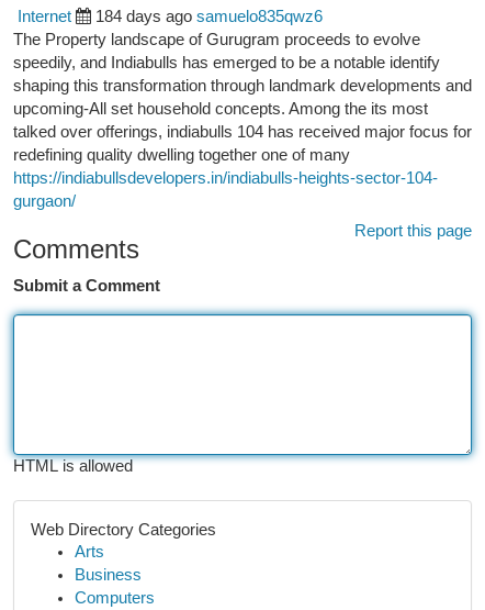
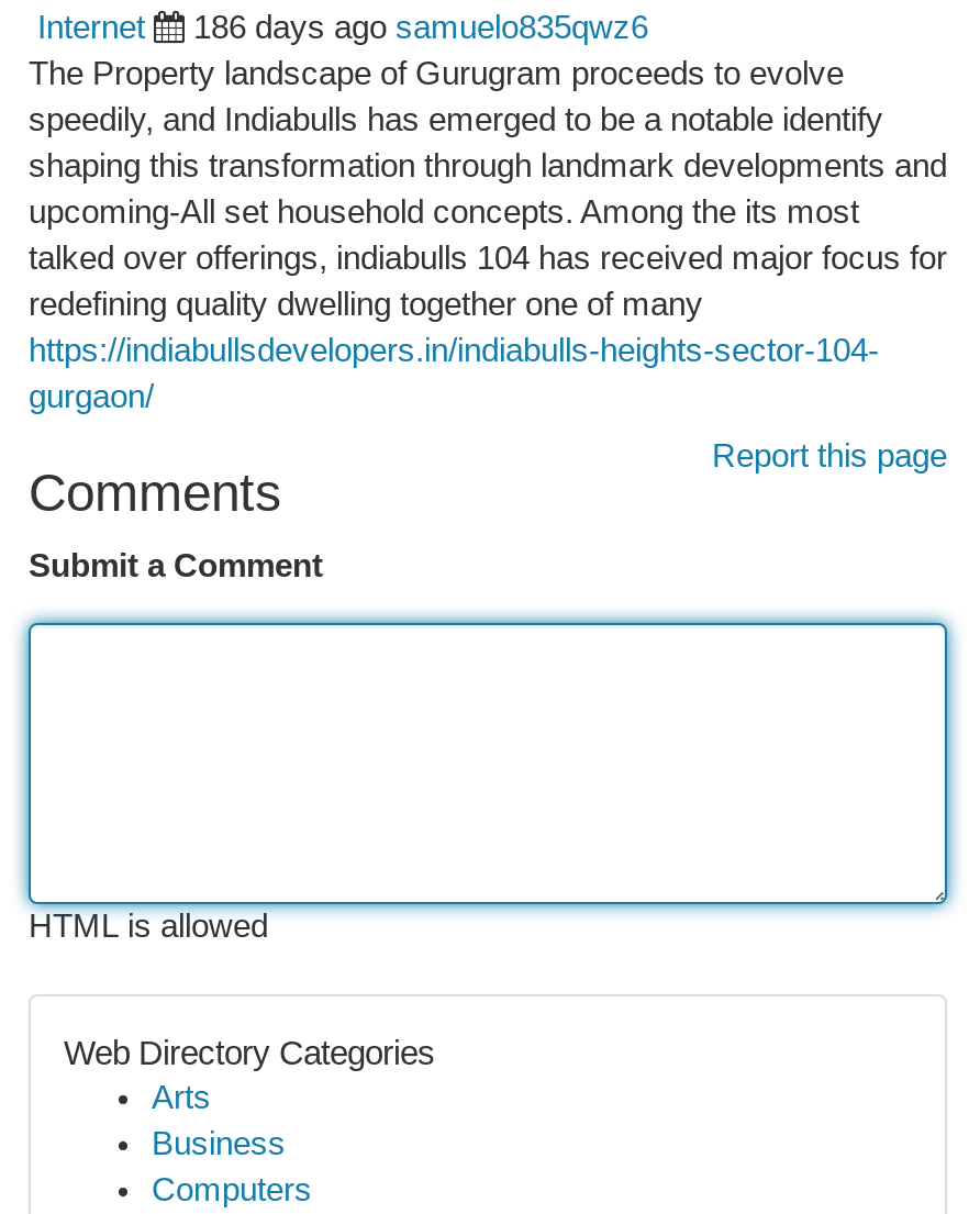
- 184 days ago samuelo835qwz6
+ 186 days ago samuelo835qwz6
